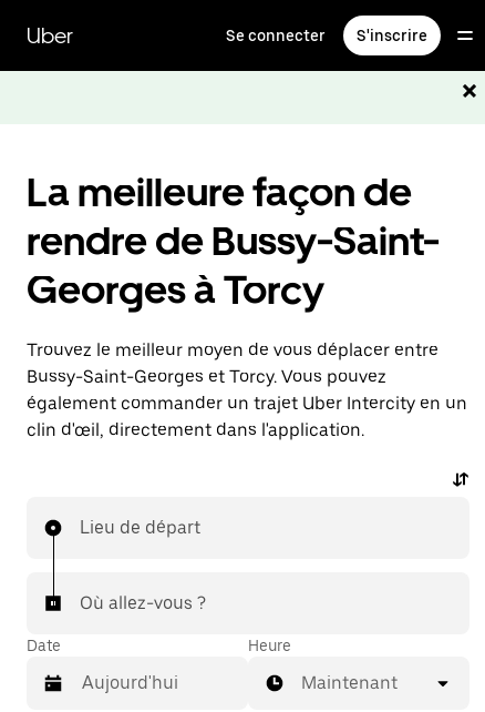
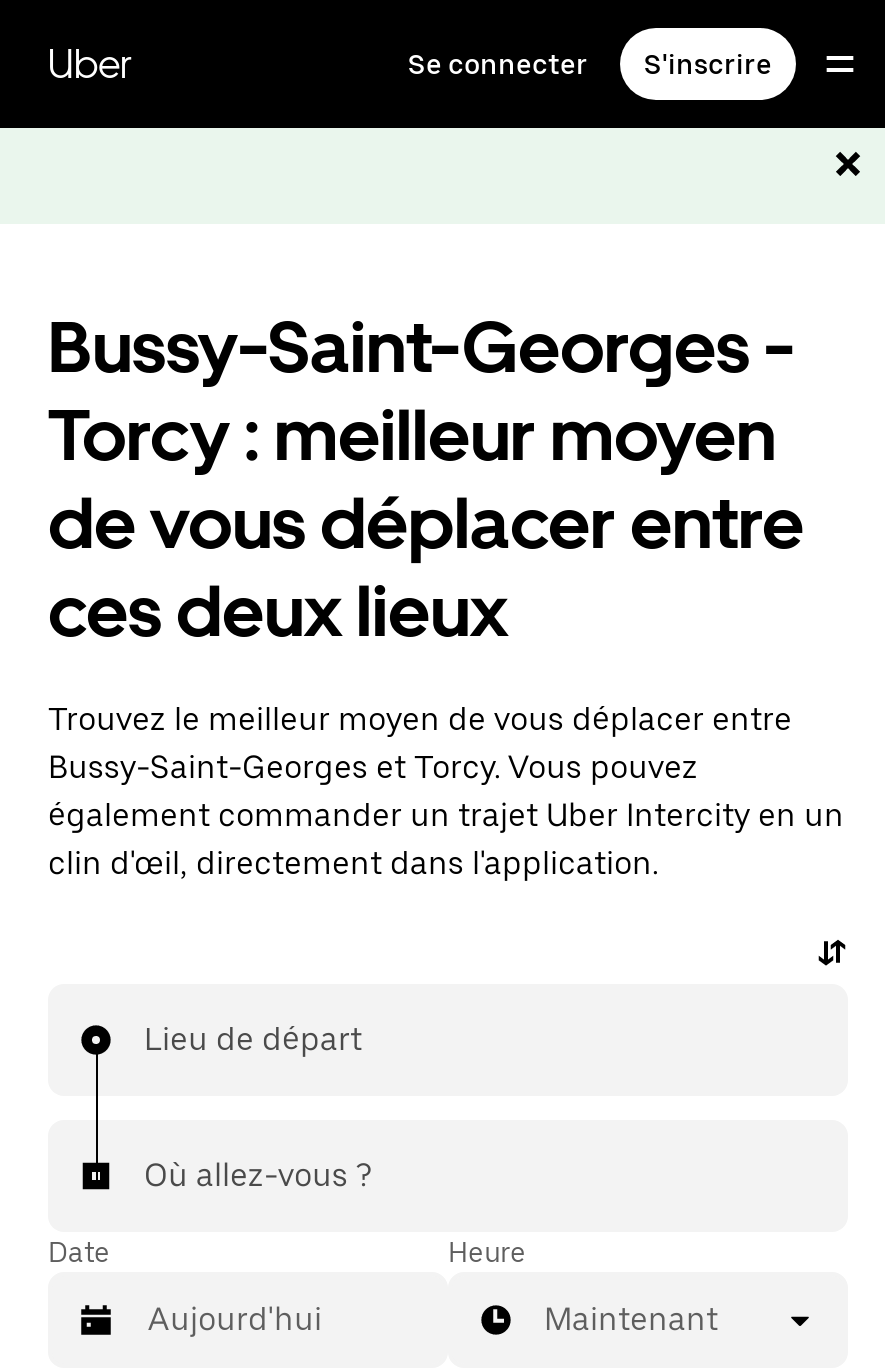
- La meilleure façon de
- rendre de Bussy-Saint-
- Georges à Torcy
+ Bussy-Saint-Georges -
+ Torcy : meilleur moyen
+ de vous déplacer entre
+ ces deux lieux
